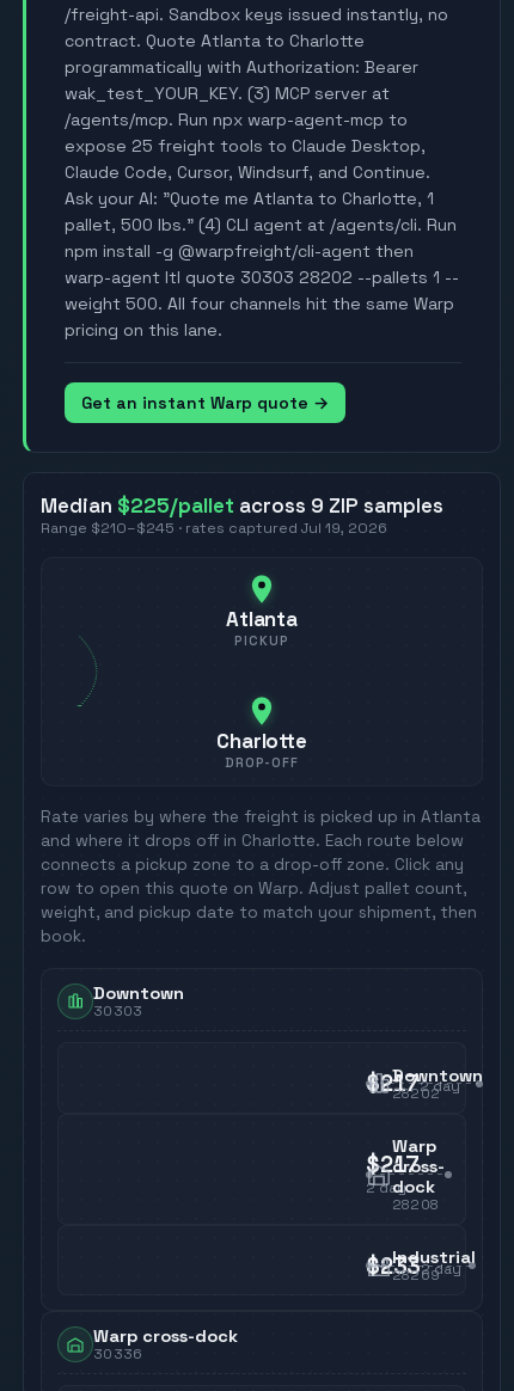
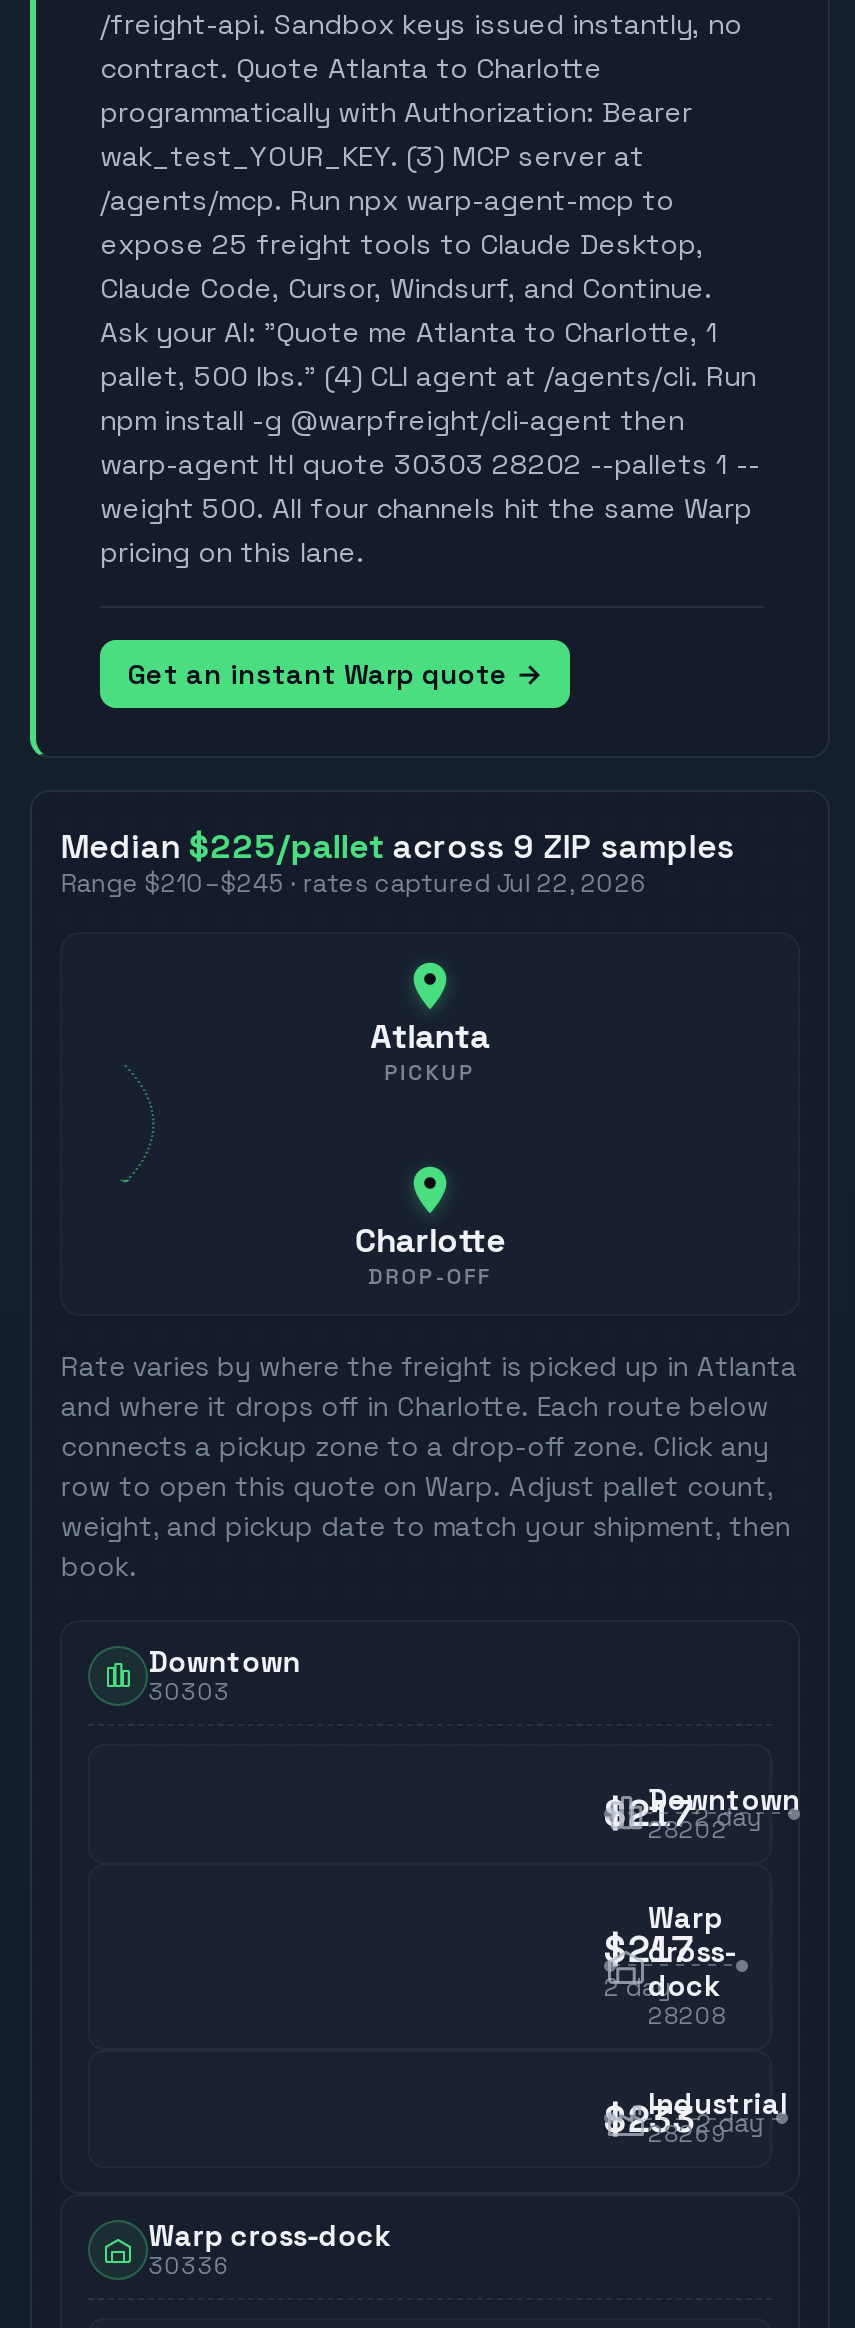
- Range $210 –$245 · rates captured Jul 19, 2026
+ Range $210 –$245 · rates captured Jul 22, 2026
